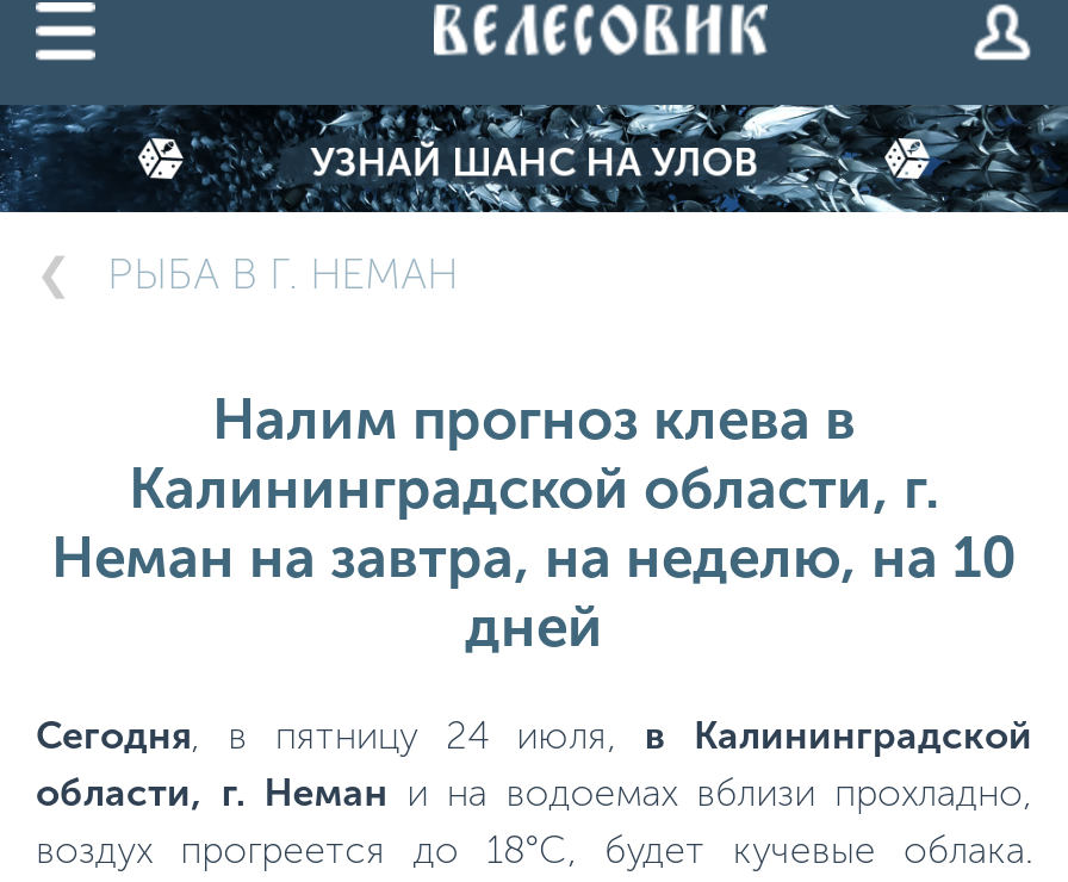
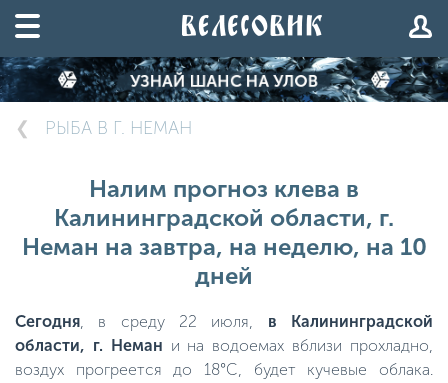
- Сегодня, в пятницу 24 июля, в Калининградской
+ Сегодня, в среду 22 июля, в Калининградской
